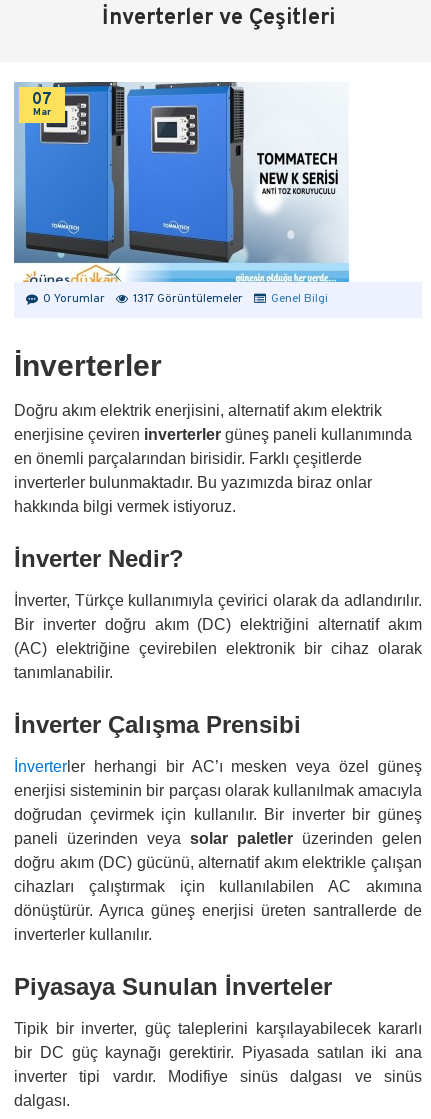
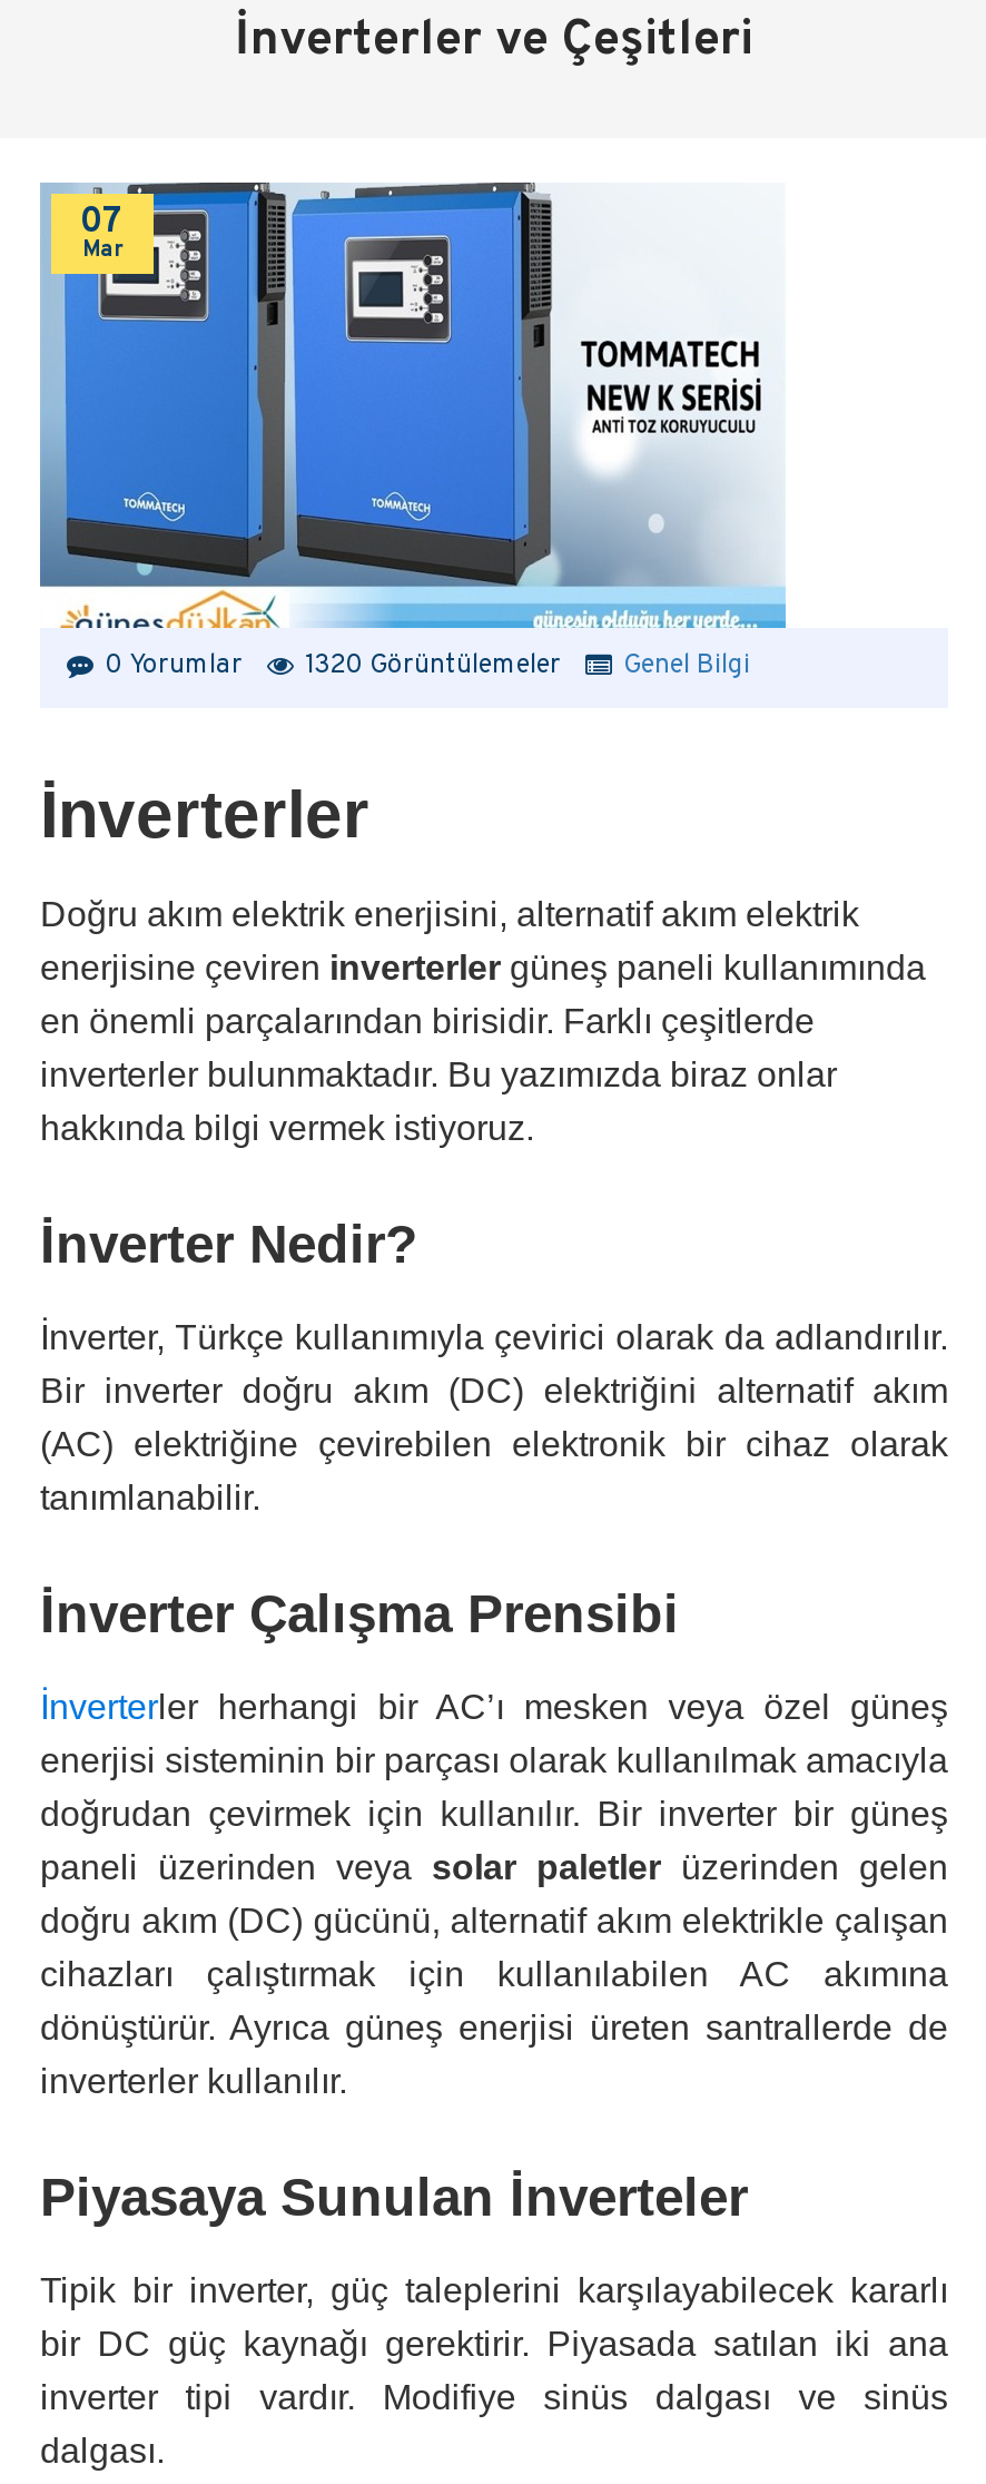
- 1317 Görüntülemeler
+ 1320 Görüntülemeler
